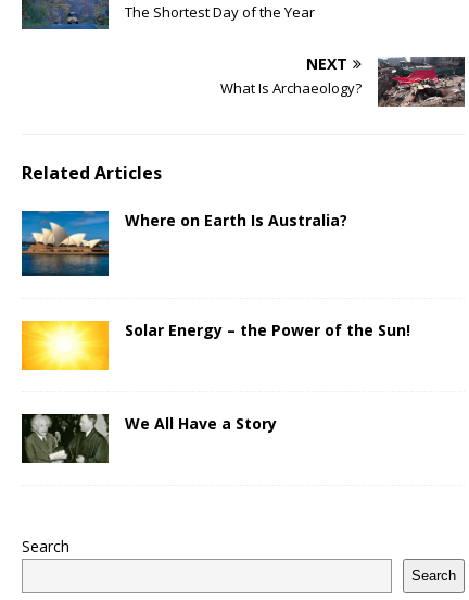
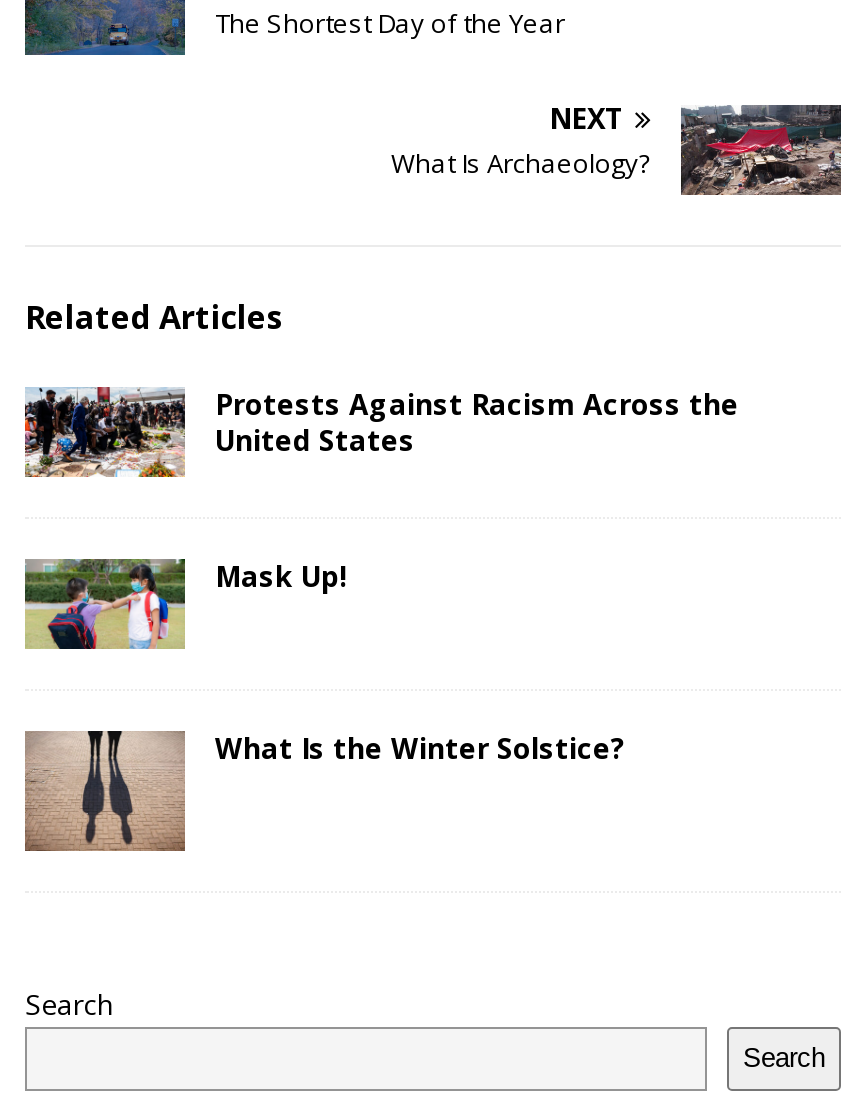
- [image]
- Where on Earth Is Australia?
+ [image]
+ Protests Against Racism Across the
+ United States

- [image]
- Solar Energy – the Power of the Sun!
+ [image]
+ Mask Up!

- [image]
- We All Have a Story
+ [image]
+ What Is the Winter Solstice?
